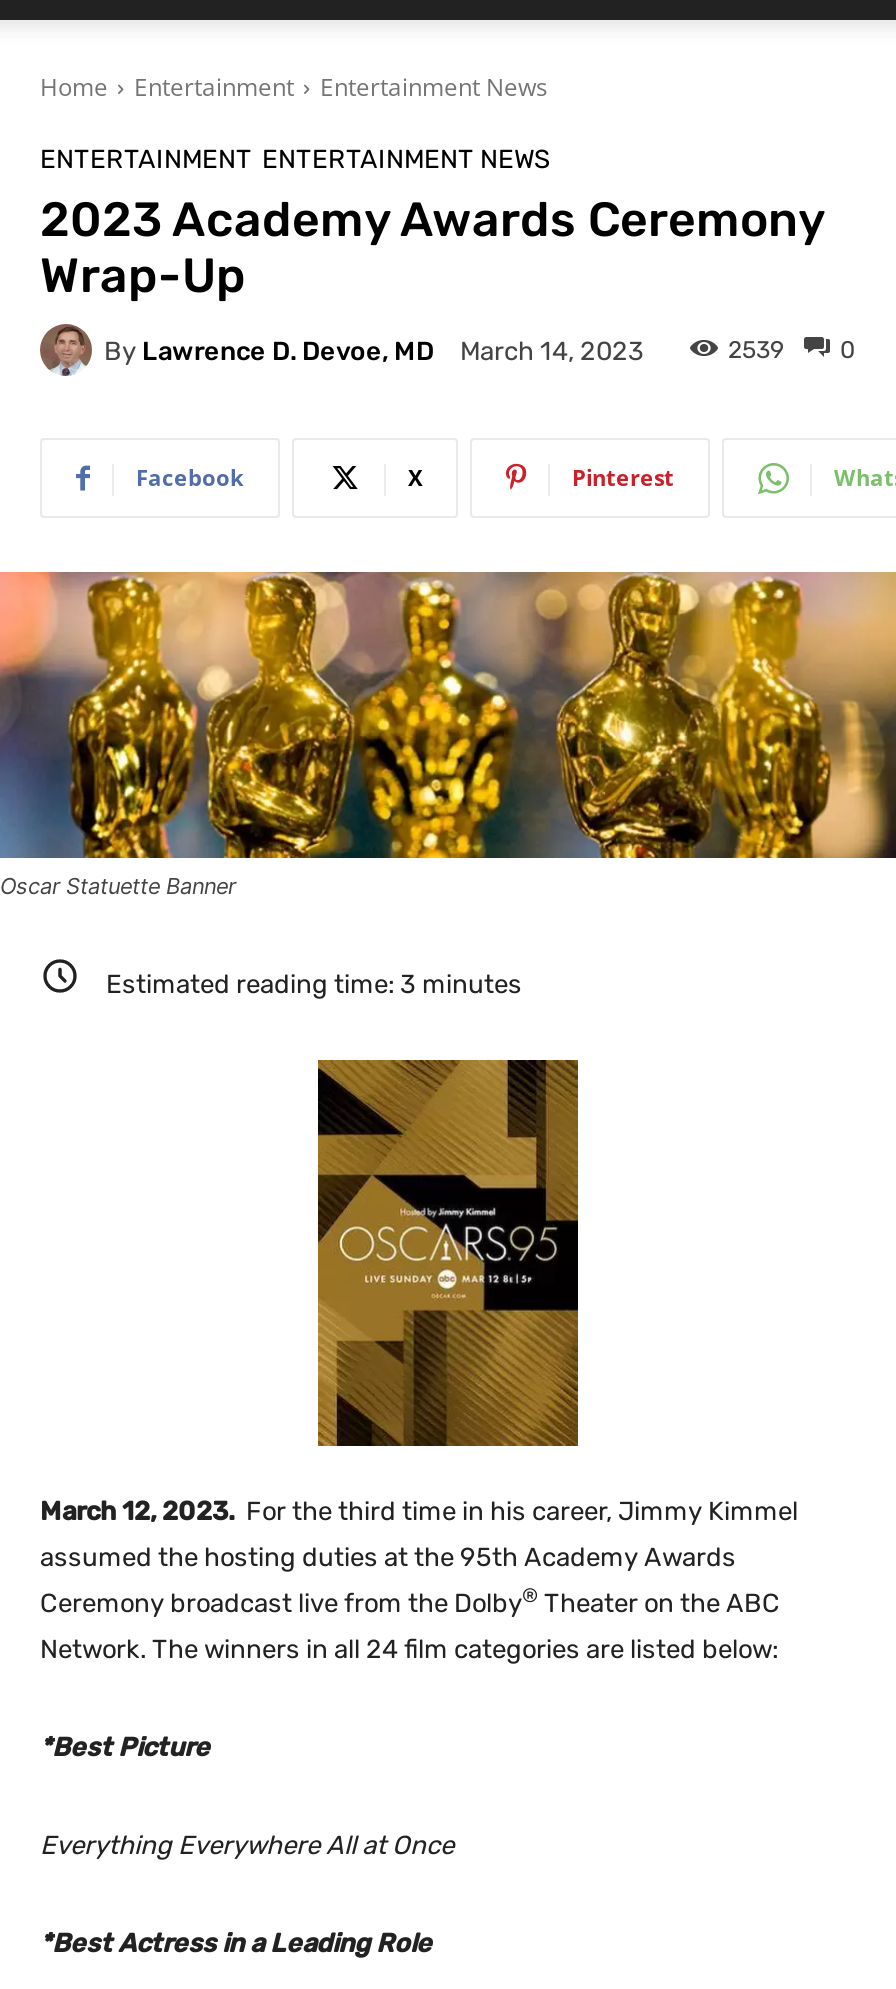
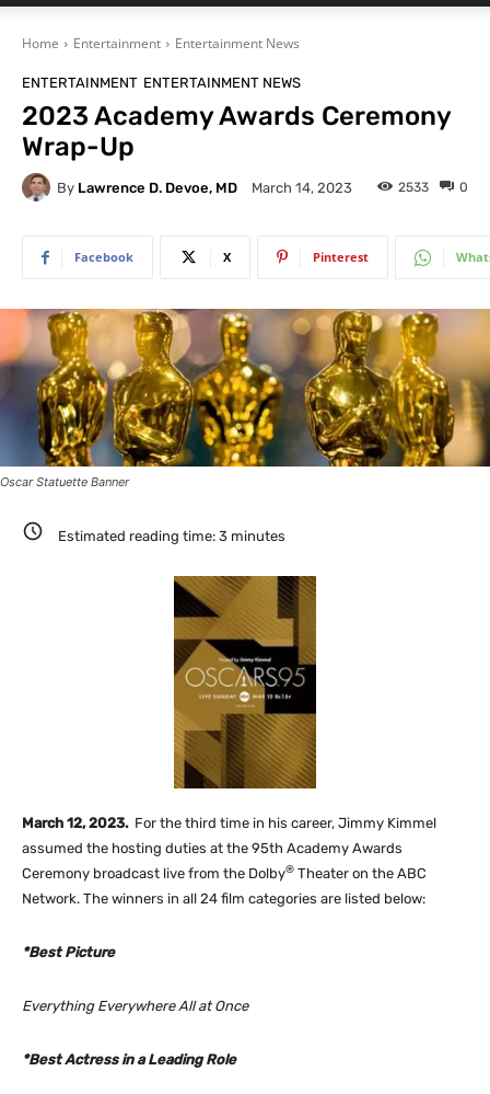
- 2539 0
+ 2533 0
